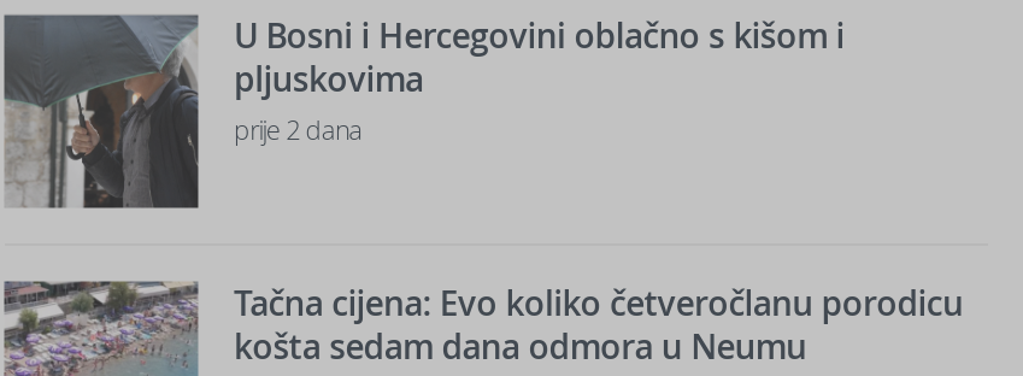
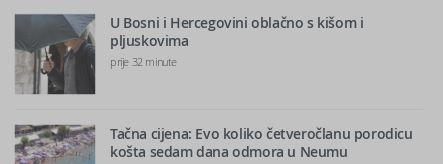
- prije 2 dana
+ prije 32 minute
